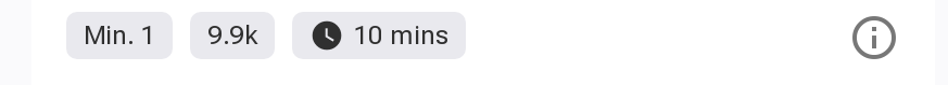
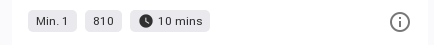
- 9.9k
+ 810
